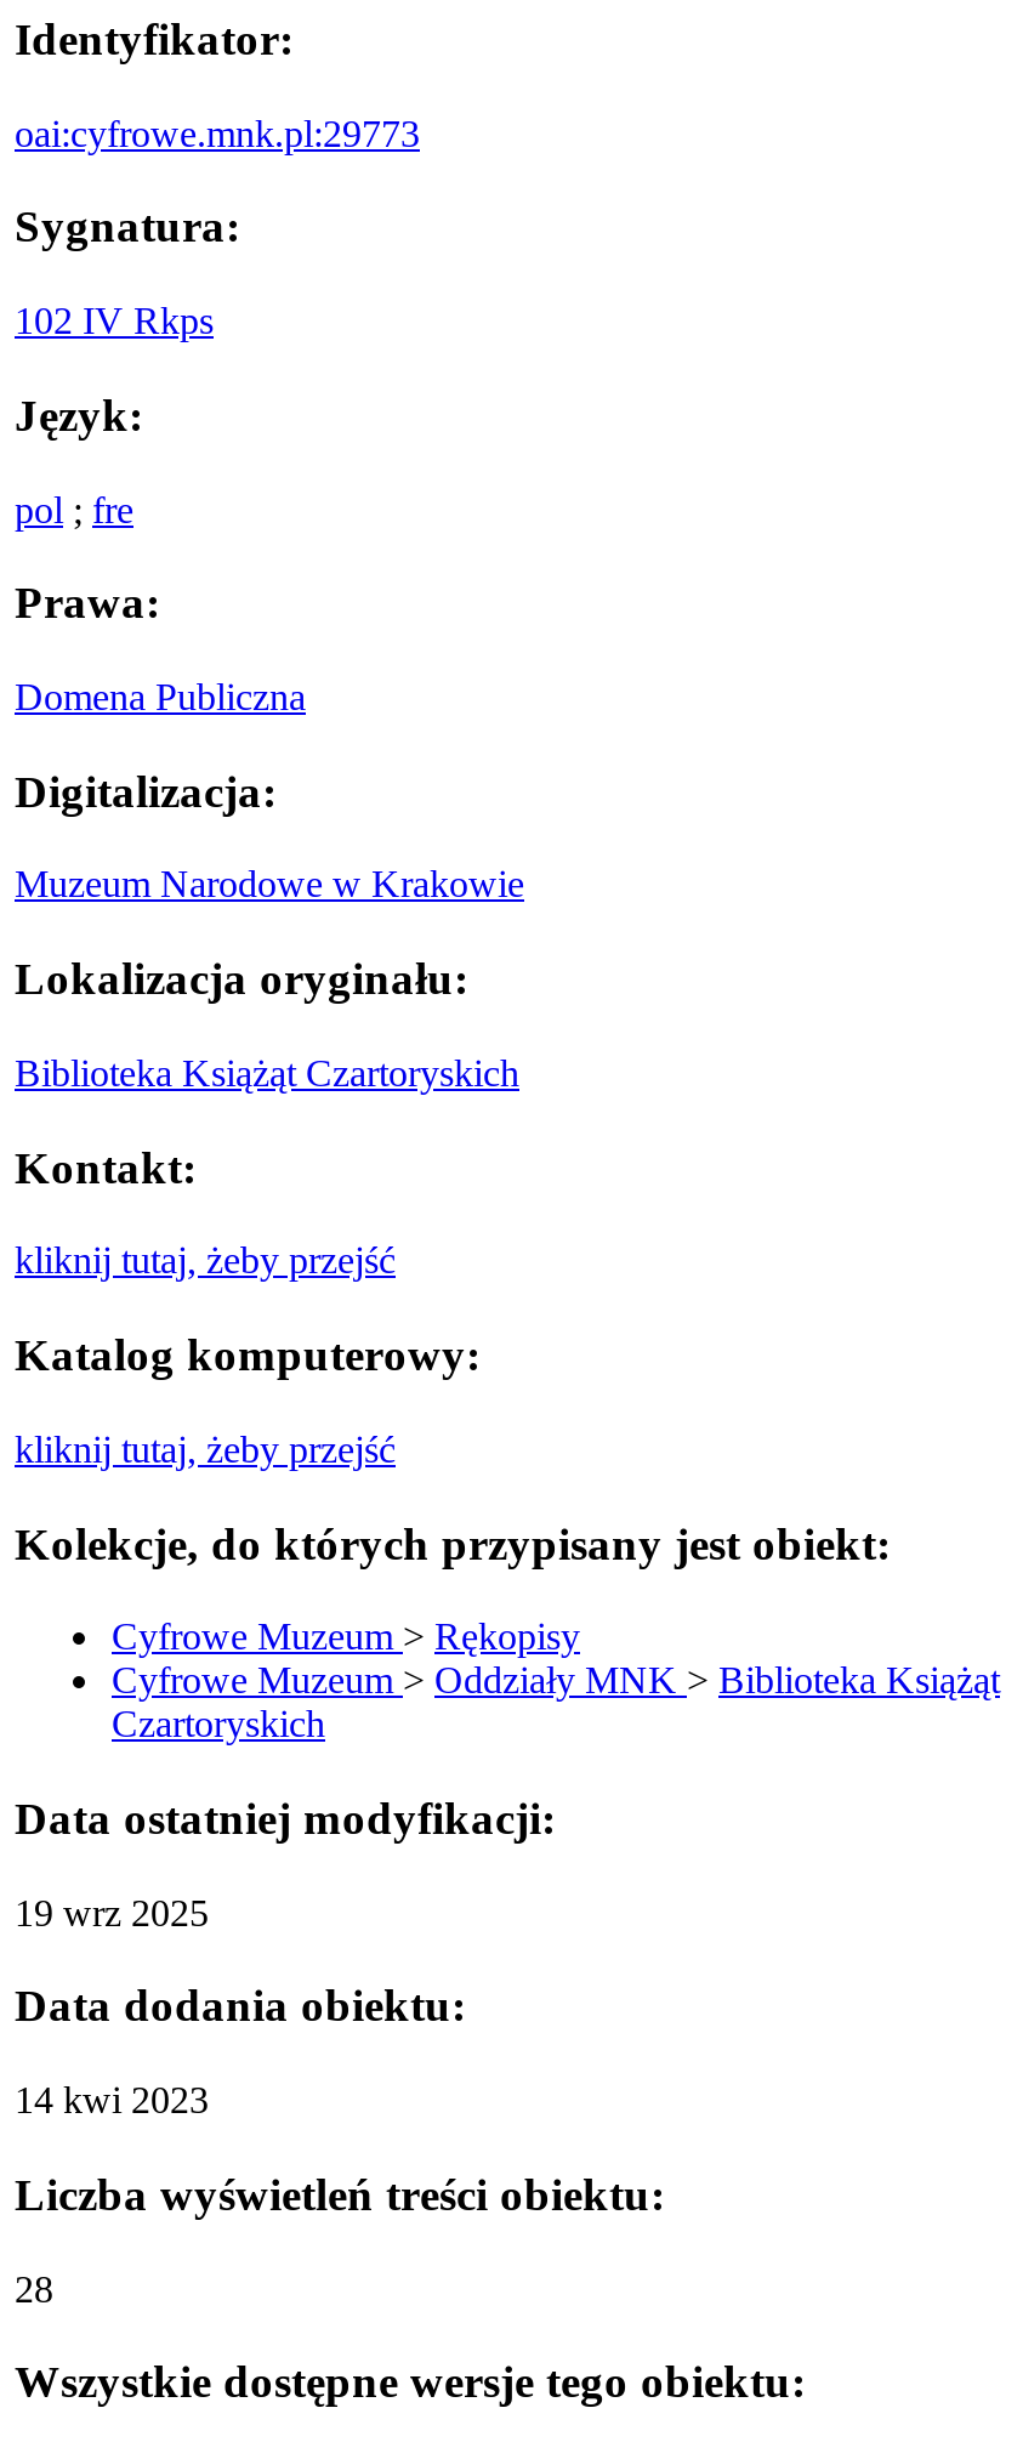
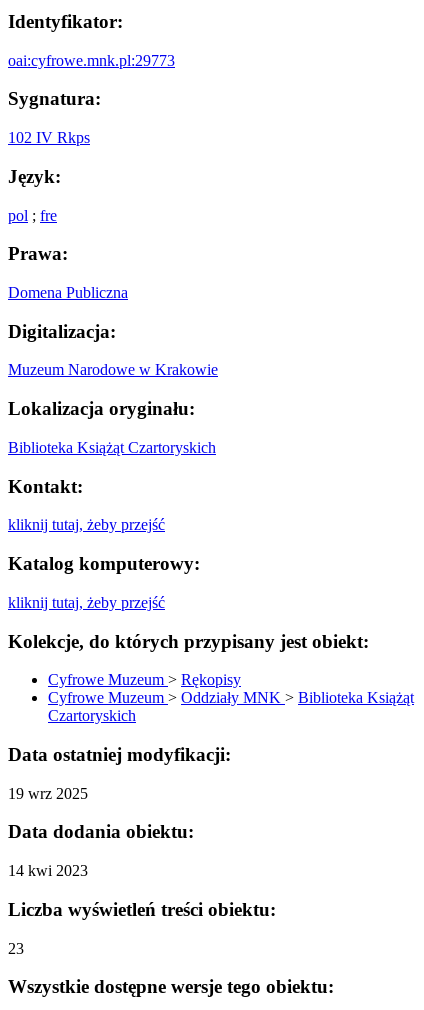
- 28
+ 23
